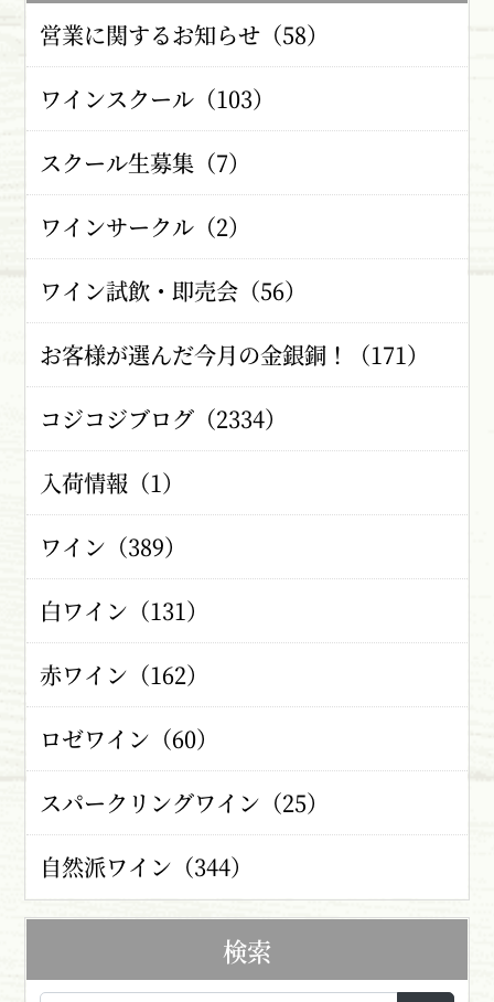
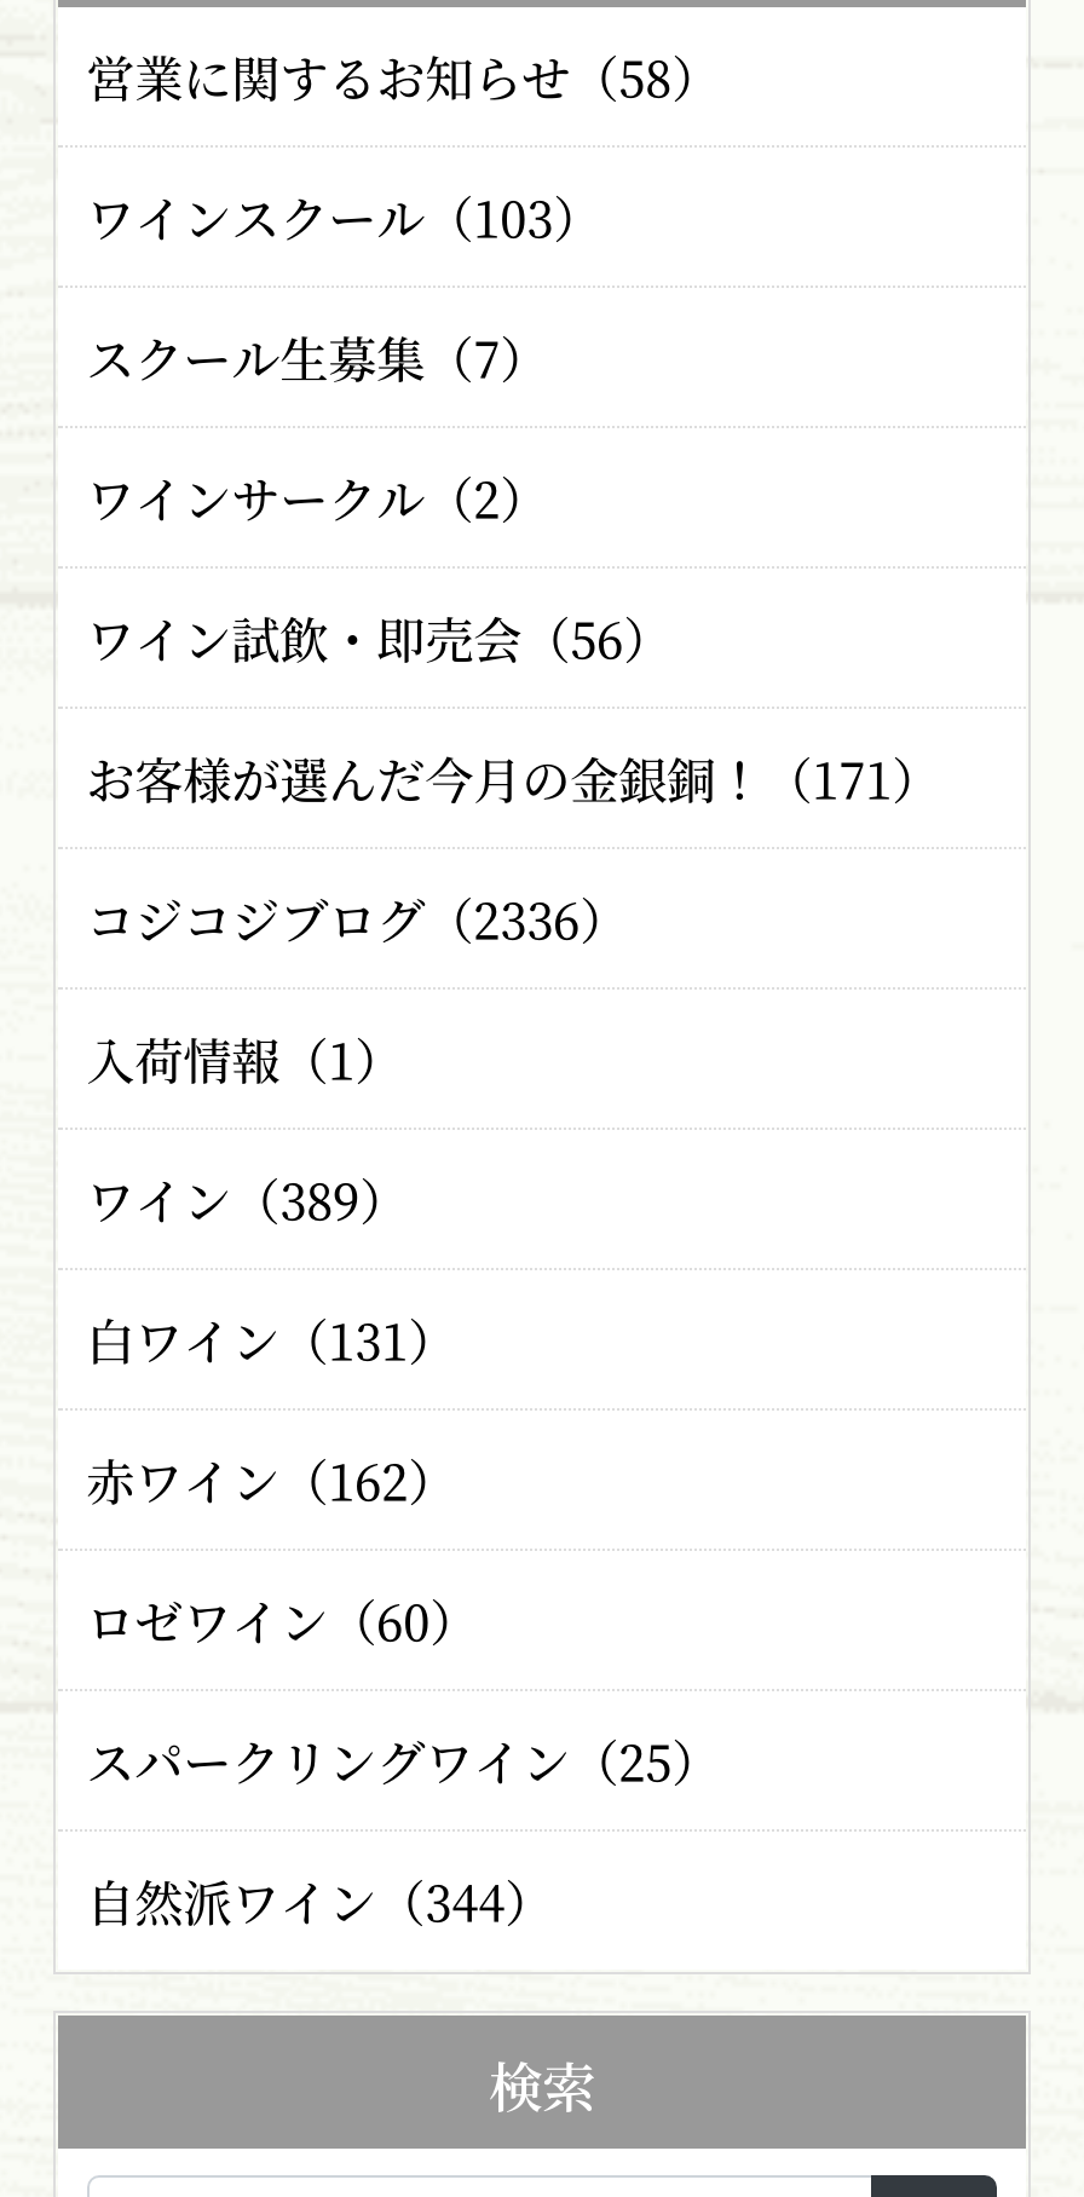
- コジコジブログ（2334）
+ コジコジブログ（2336）
